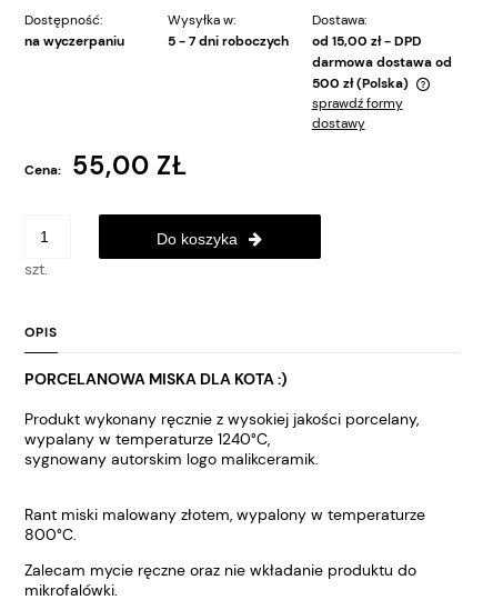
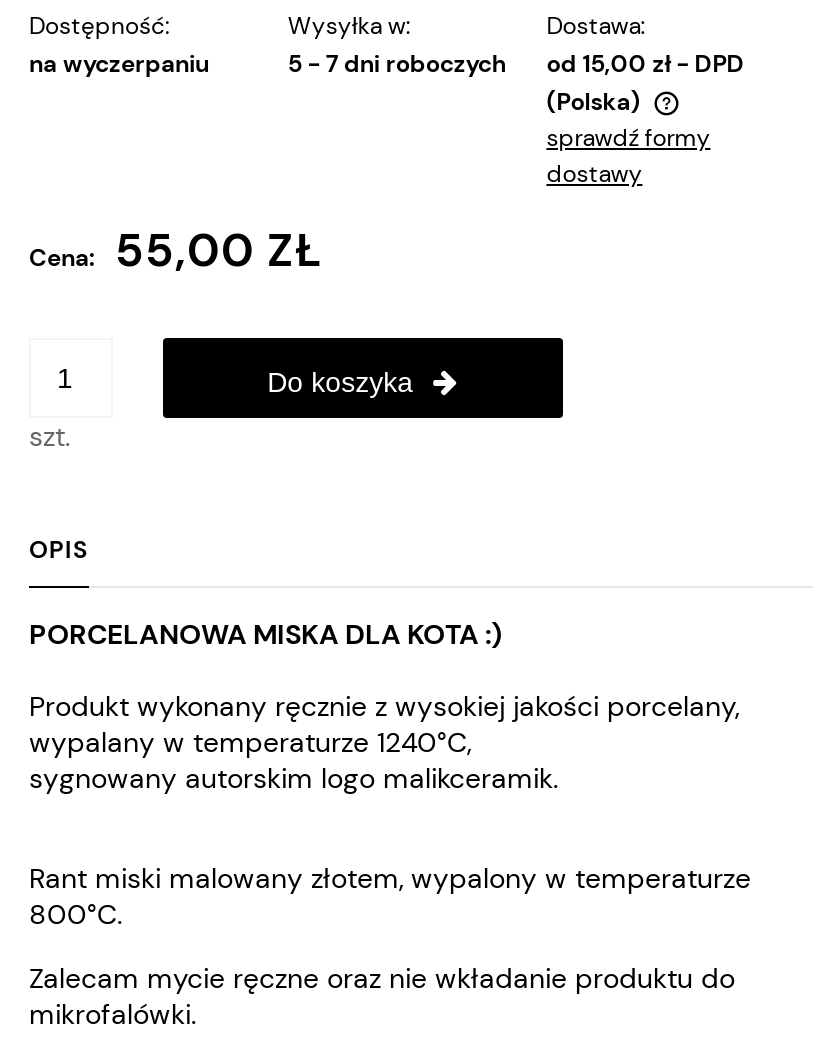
- darmowa dostawa od
- 500 zł (Polska)
+ (Polska)
